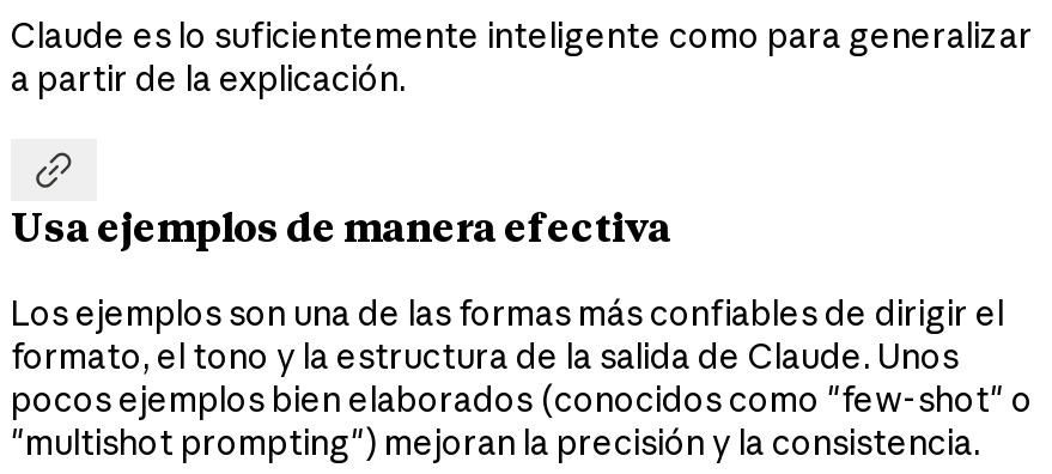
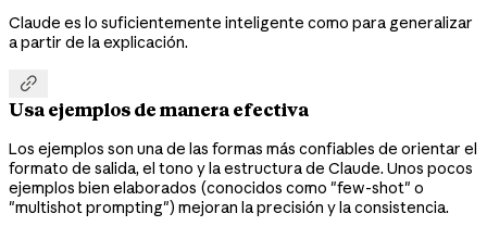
- Los ejemplos son una de las formas más confiables de dirigir el
- formato, el tono y la estructura de la salida de Claude. Unos
- pocos ejemplos bien elaborados (conocidos como "few-shot" o
+ Los ejemplos son una de las formas más confiables de orientar el
+ formato de salida, el tono y la estructura de Claude. Unos pocos
+ ejemplos bien elaborados (conocidos como "few-shot" o
